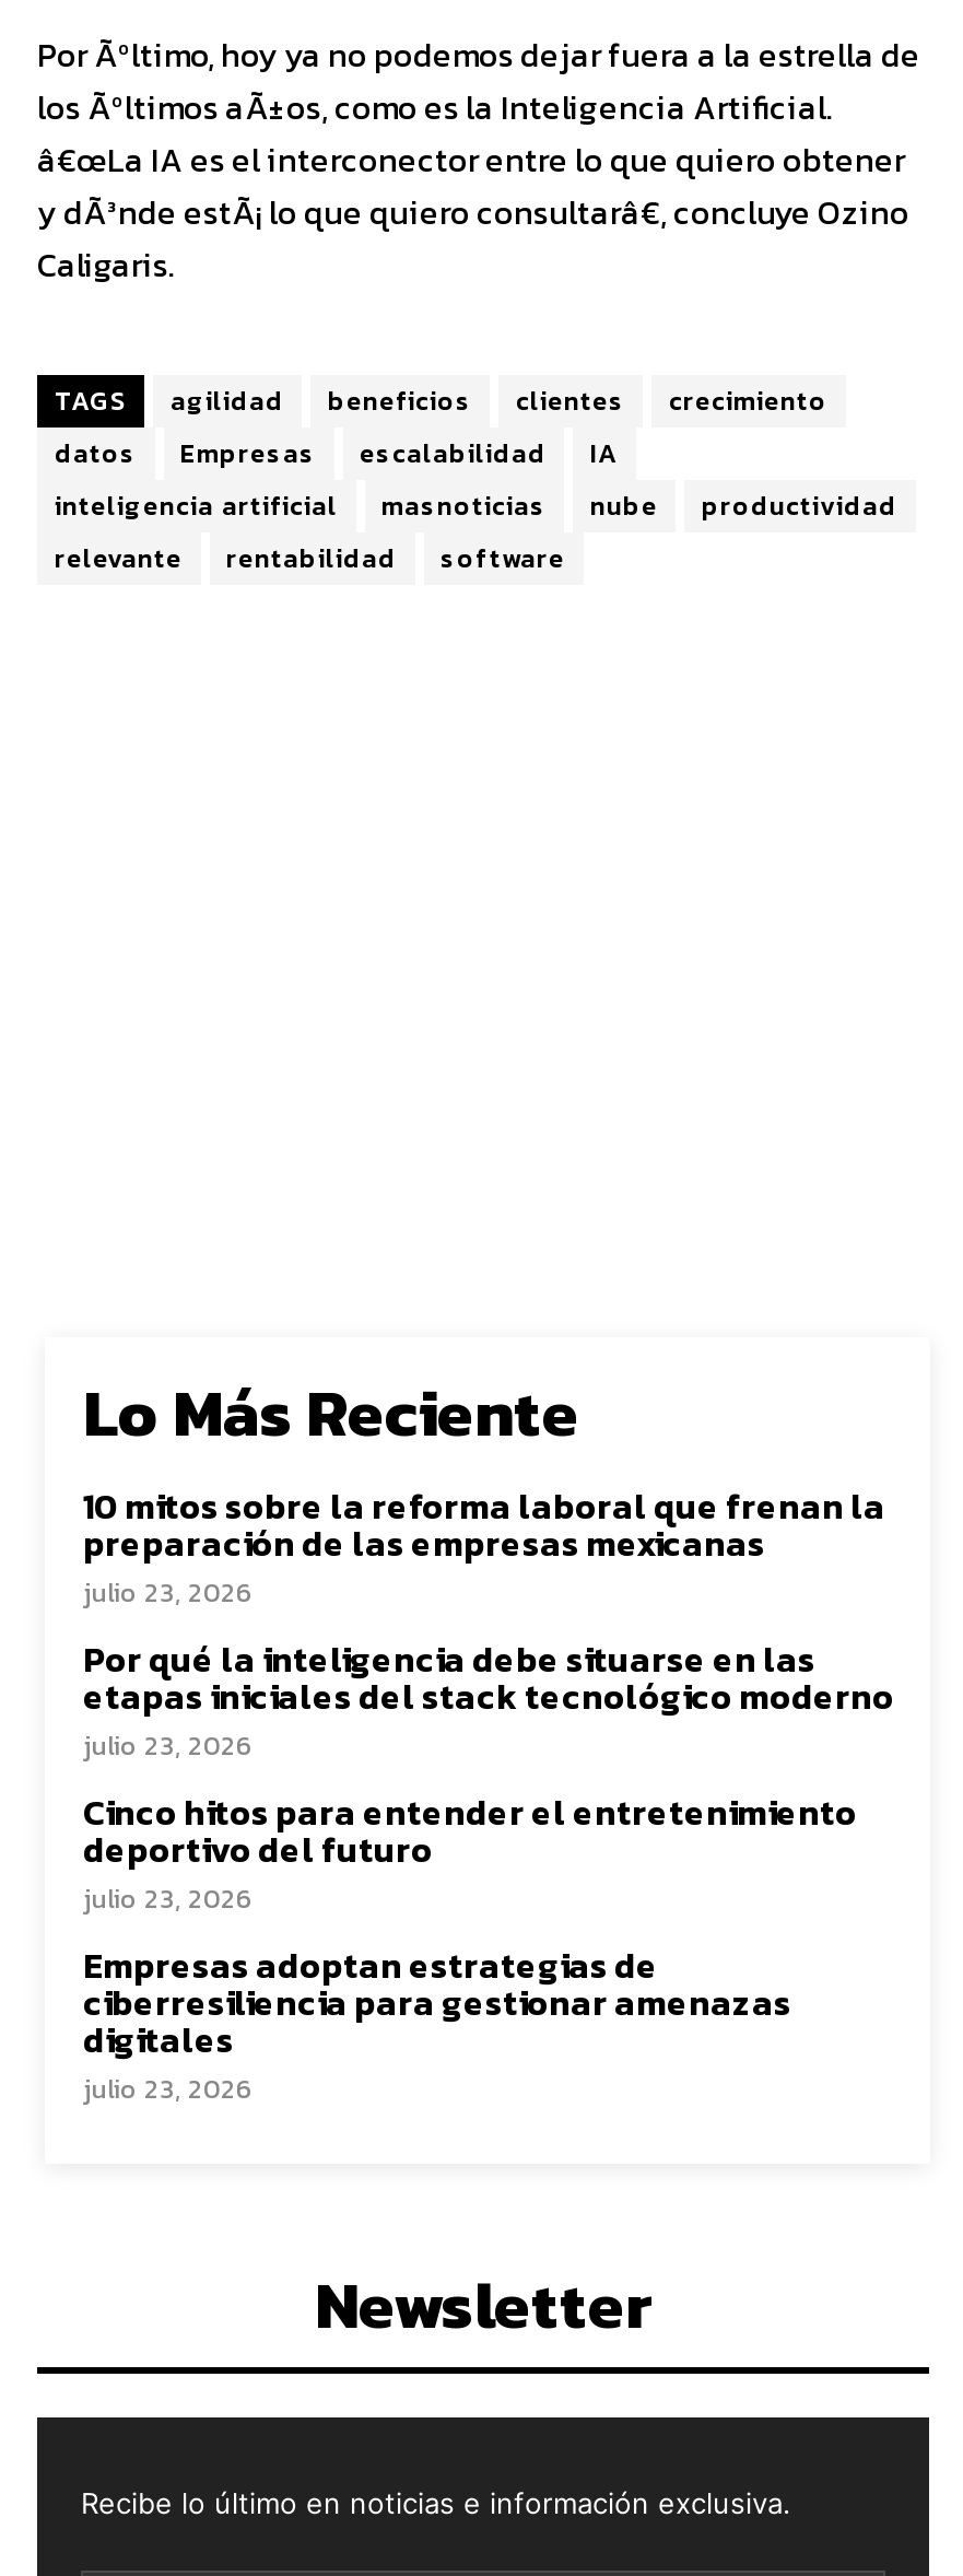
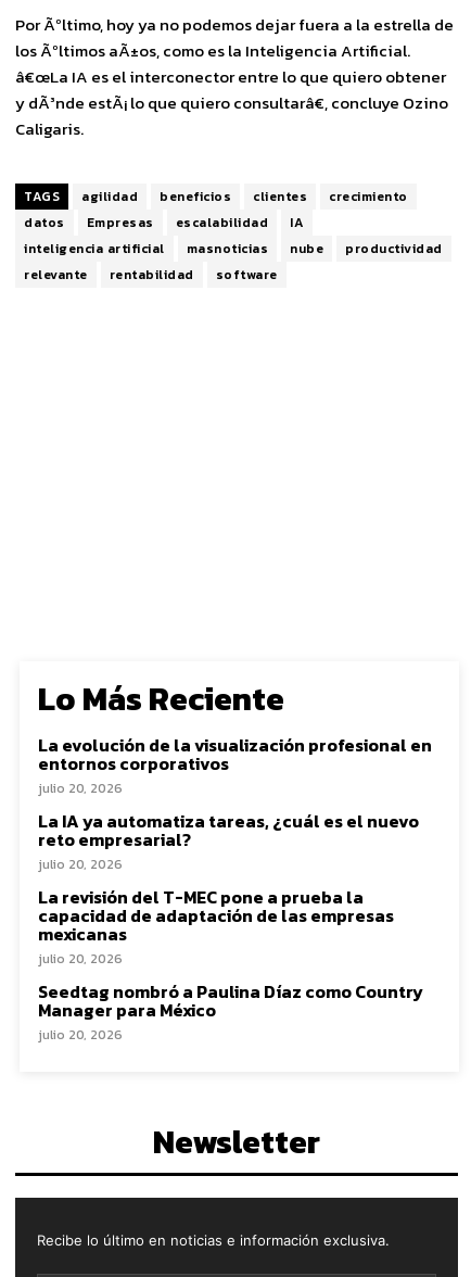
- 10 mitos sobre la reforma laboral que frenan la
- preparación de las empresas mexicanas
- julio 23, 2026
- Por qué la inteligencia debe situarse en las
- etapas iniciales del stack tecnológico moderno
- julio 23, 2026
- Cinco hitos para entender el entretenimiento
- deportivo del futuro
- julio 23, 2026
- Empresas adoptan estrategias de
- ciberresiliencia para gestionar amenazas
- digitales
- julio 23, 2026
+ La evolución de la visualización profesional en
+ entornos corporativos
+ julio 20, 2026
+ La IA ya automatiza tareas, ¿cuál es el nuevo
+ reto empresarial?
+ julio 20, 2026
+ La revisión del T-MEC pone a prueba la
+ capacidad de adaptación de las empresas
+ mexicanas
+ julio 20, 2026
+ Seedtag nombró a Paulina Díaz como Country
+ Manager para México
+ julio 20, 2026
